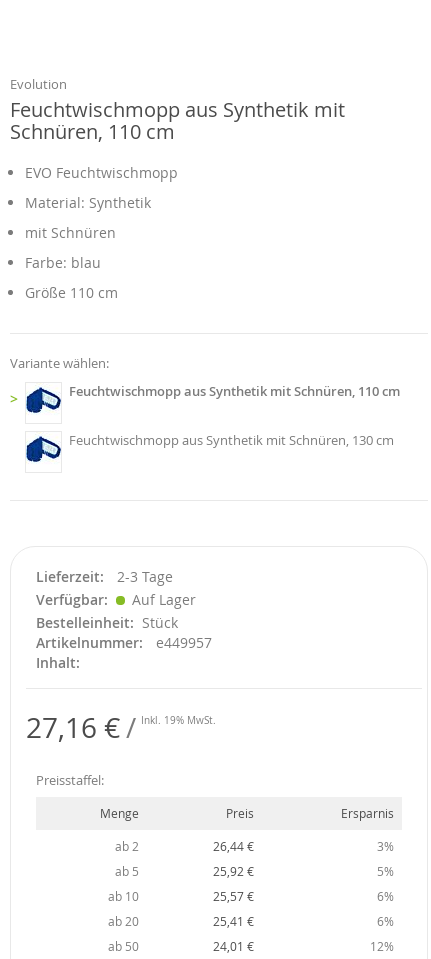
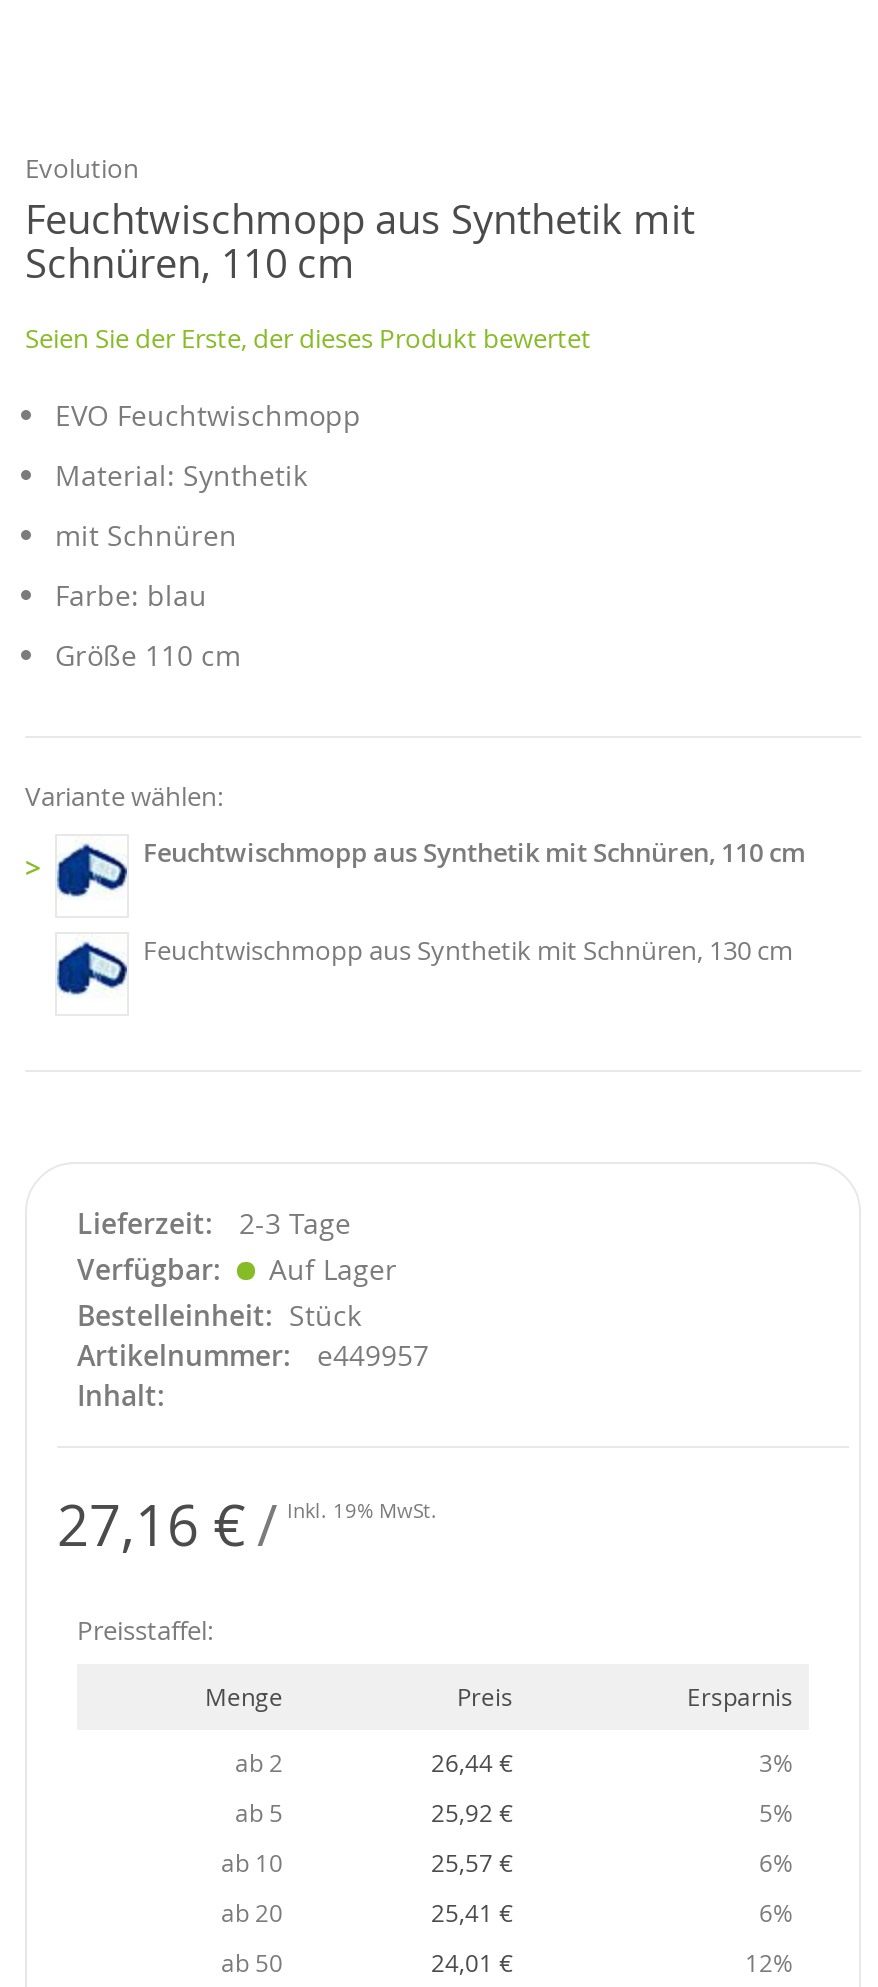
+ Seien Sie der Erste, der dieses Produkt bewertet
